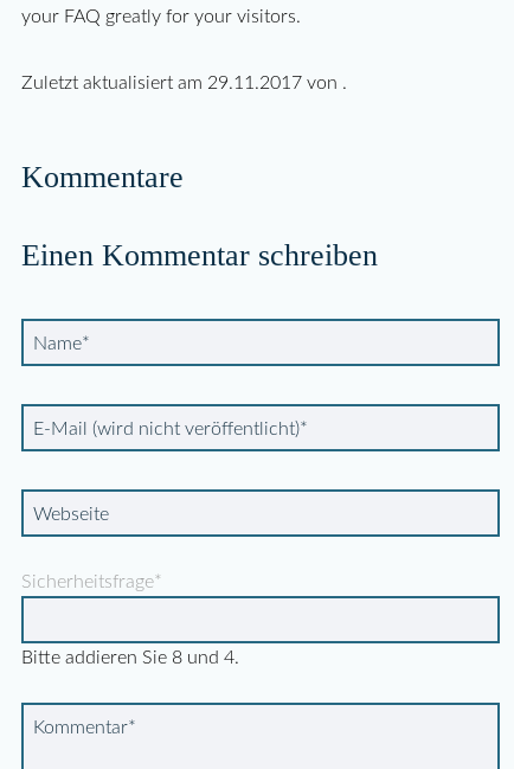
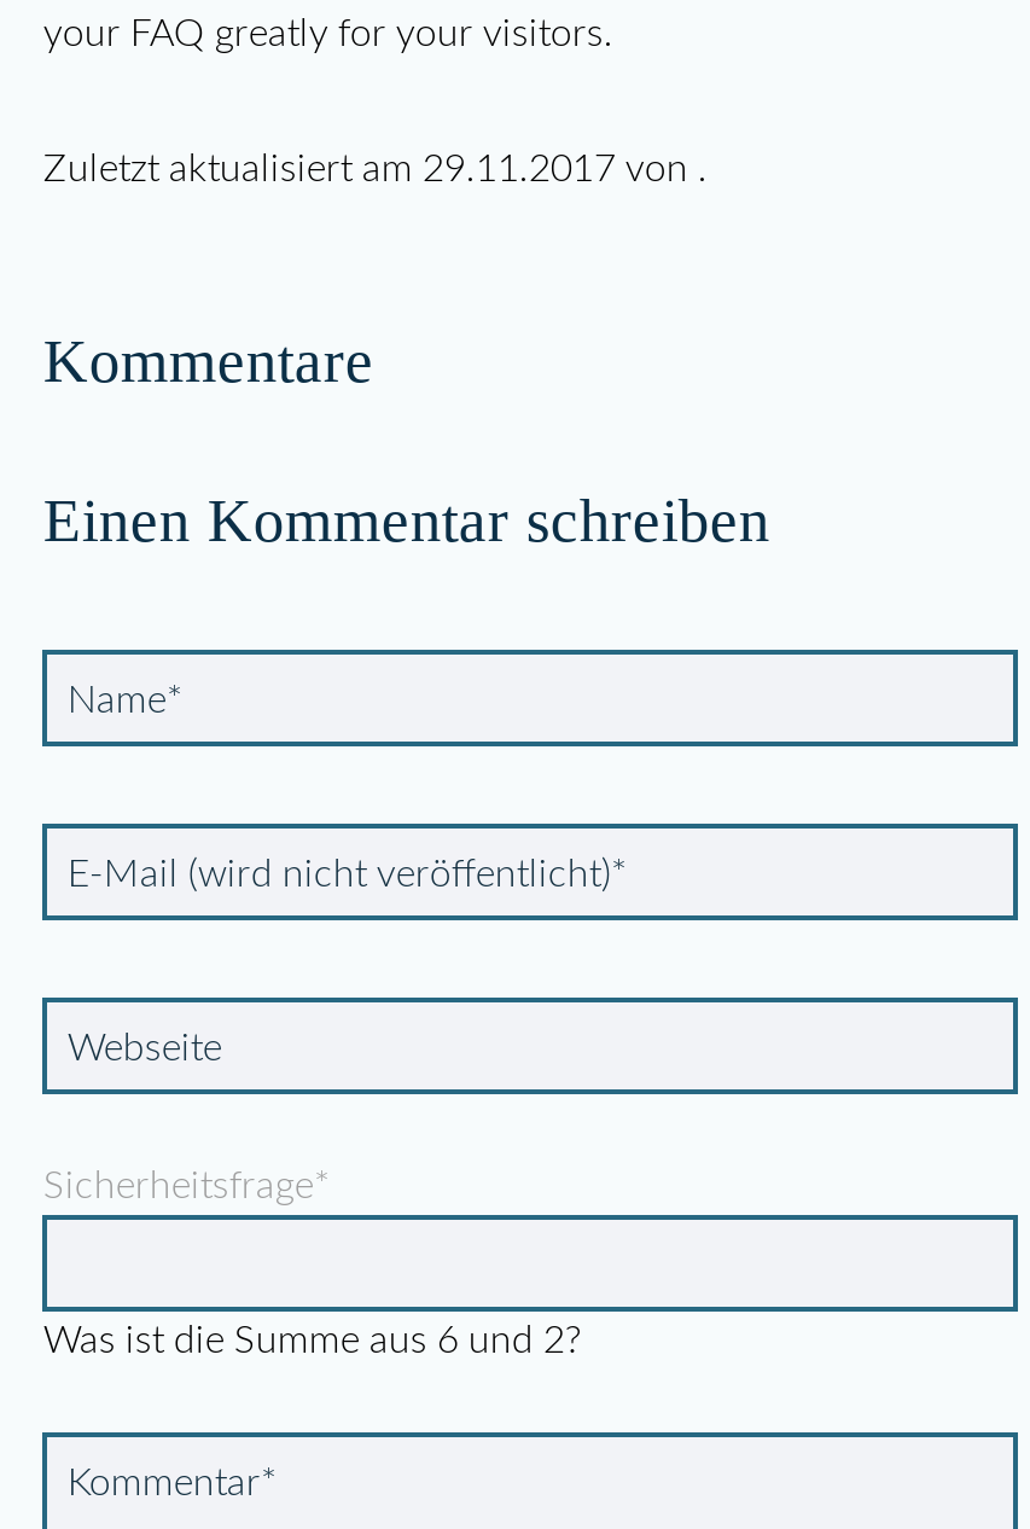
- Bitte addieren Sie 8 und 4.
+ Was ist die Summe aus 6 und 2?
